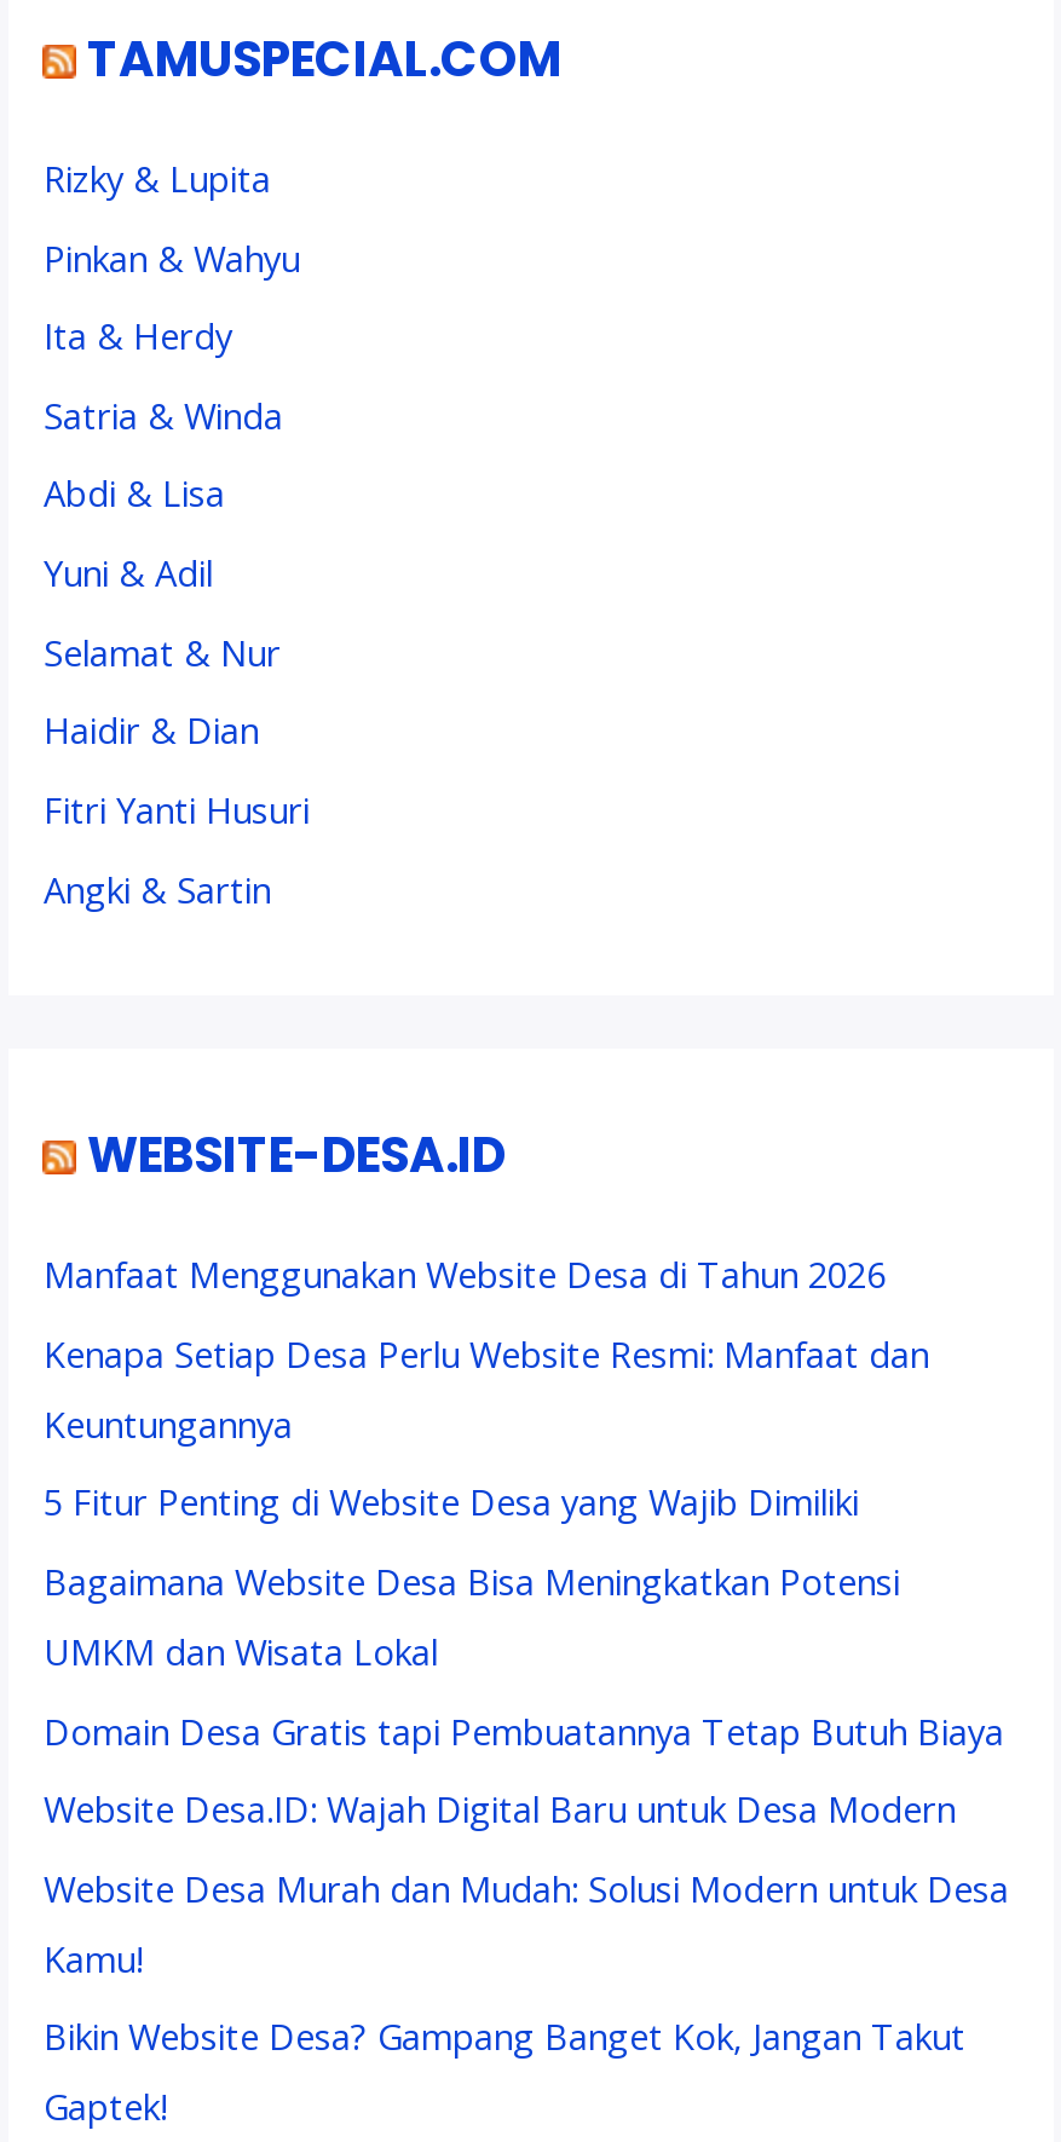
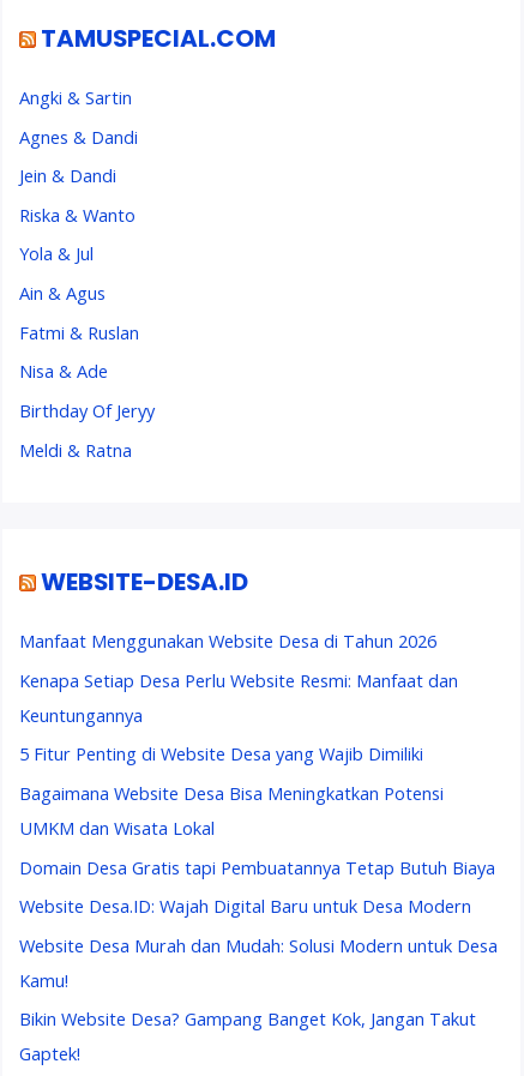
- Rizky & Lupita
- Pinkan & Wahyu
- Ita & Herdy
- Satria & Winda
- Abdi & Lisa
- Yuni & Adil
- Selamat & Nur
- Haidir & Dian
- Fitri Yanti Husuri

moved up: Angki & Sartin

+ Agnes & Dandi
+ Jein & Dandi
+ Riska & Wanto
+ Yola & Jul
+ Ain & Agus
+ Fatmi & Ruslan
+ Nisa & Ade
+ Birthday Of Jeryy
+ Meldi & Ratna
